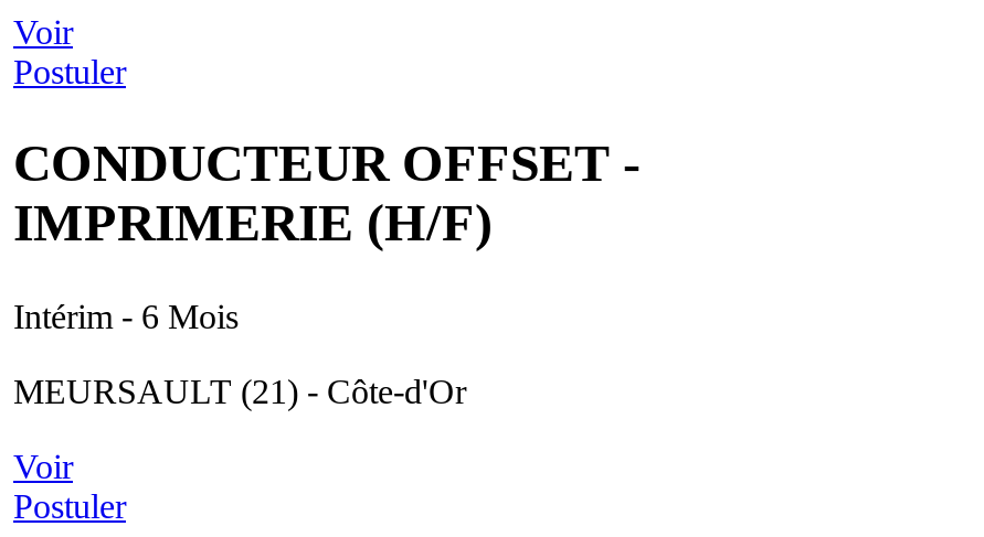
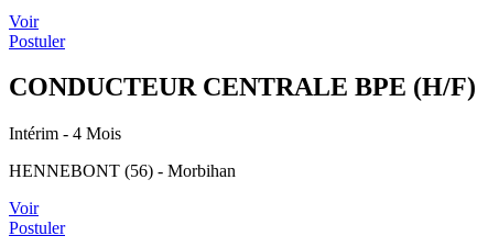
- CONDUCTEUR OFFSET -
- IMPRIMERIE (H/F)
+ CONDUCTEUR CENTRALE BPE (H/F)

- Intérim - 6 Mois
+ Intérim - 4 Mois

- MEURSAULT (21) - Côte-d'Or
+ HENNEBONT (56) - Morbihan
